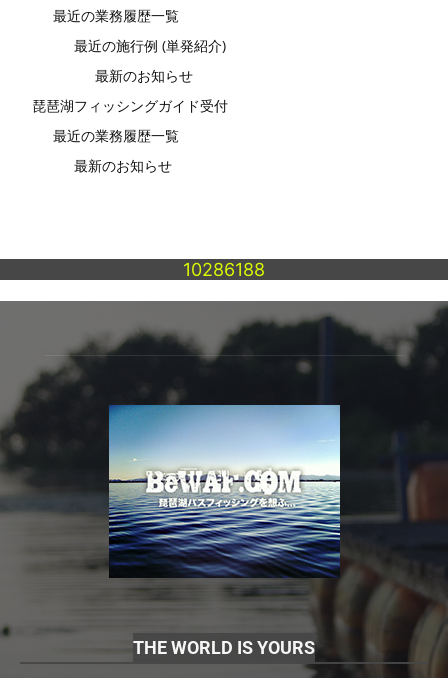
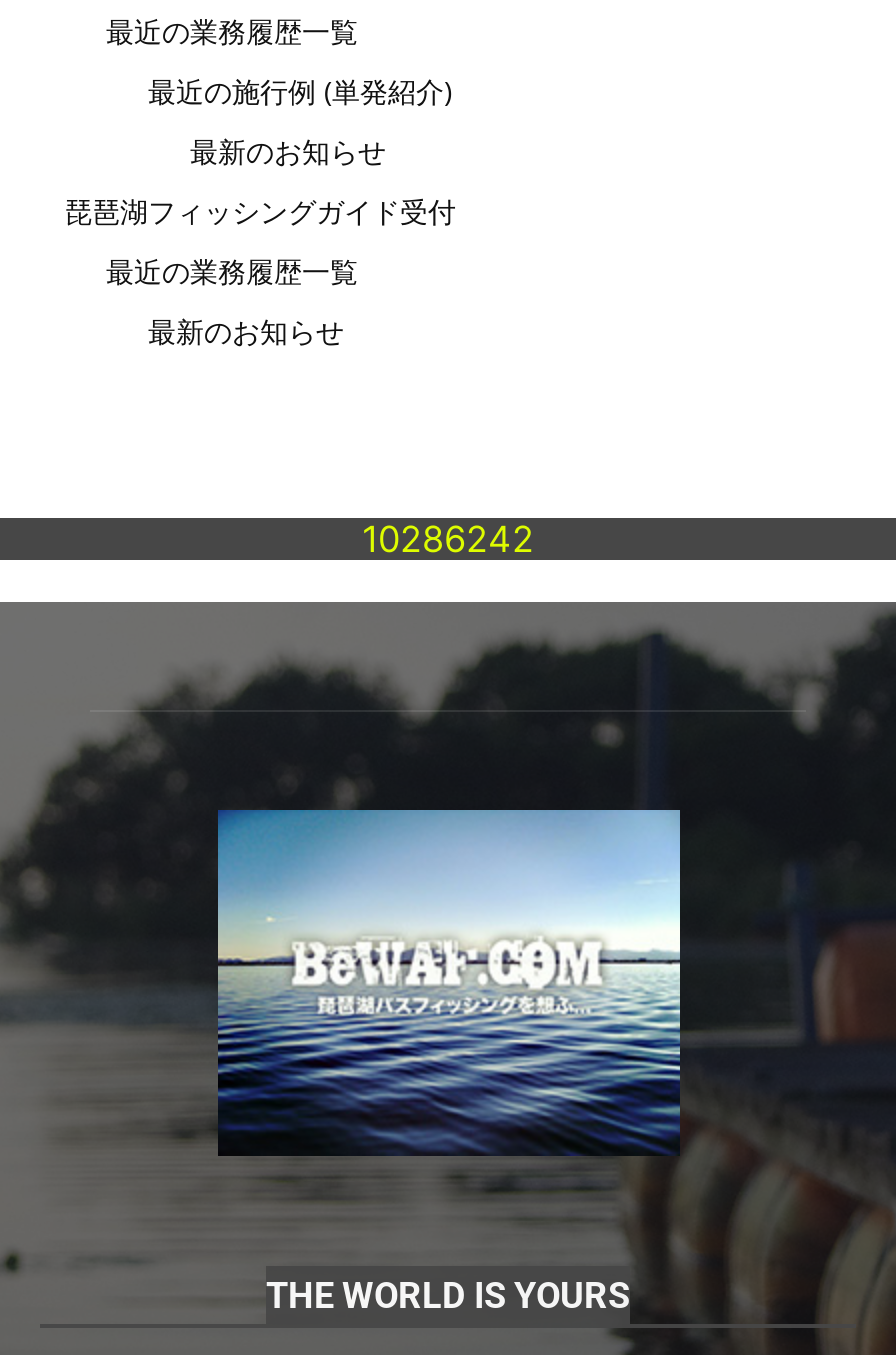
- 10286188
+ 10286242
